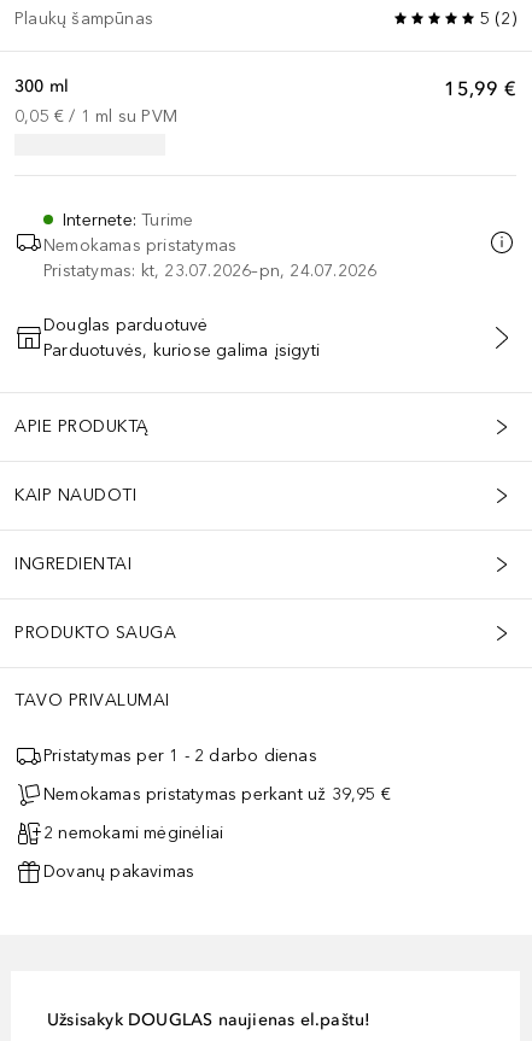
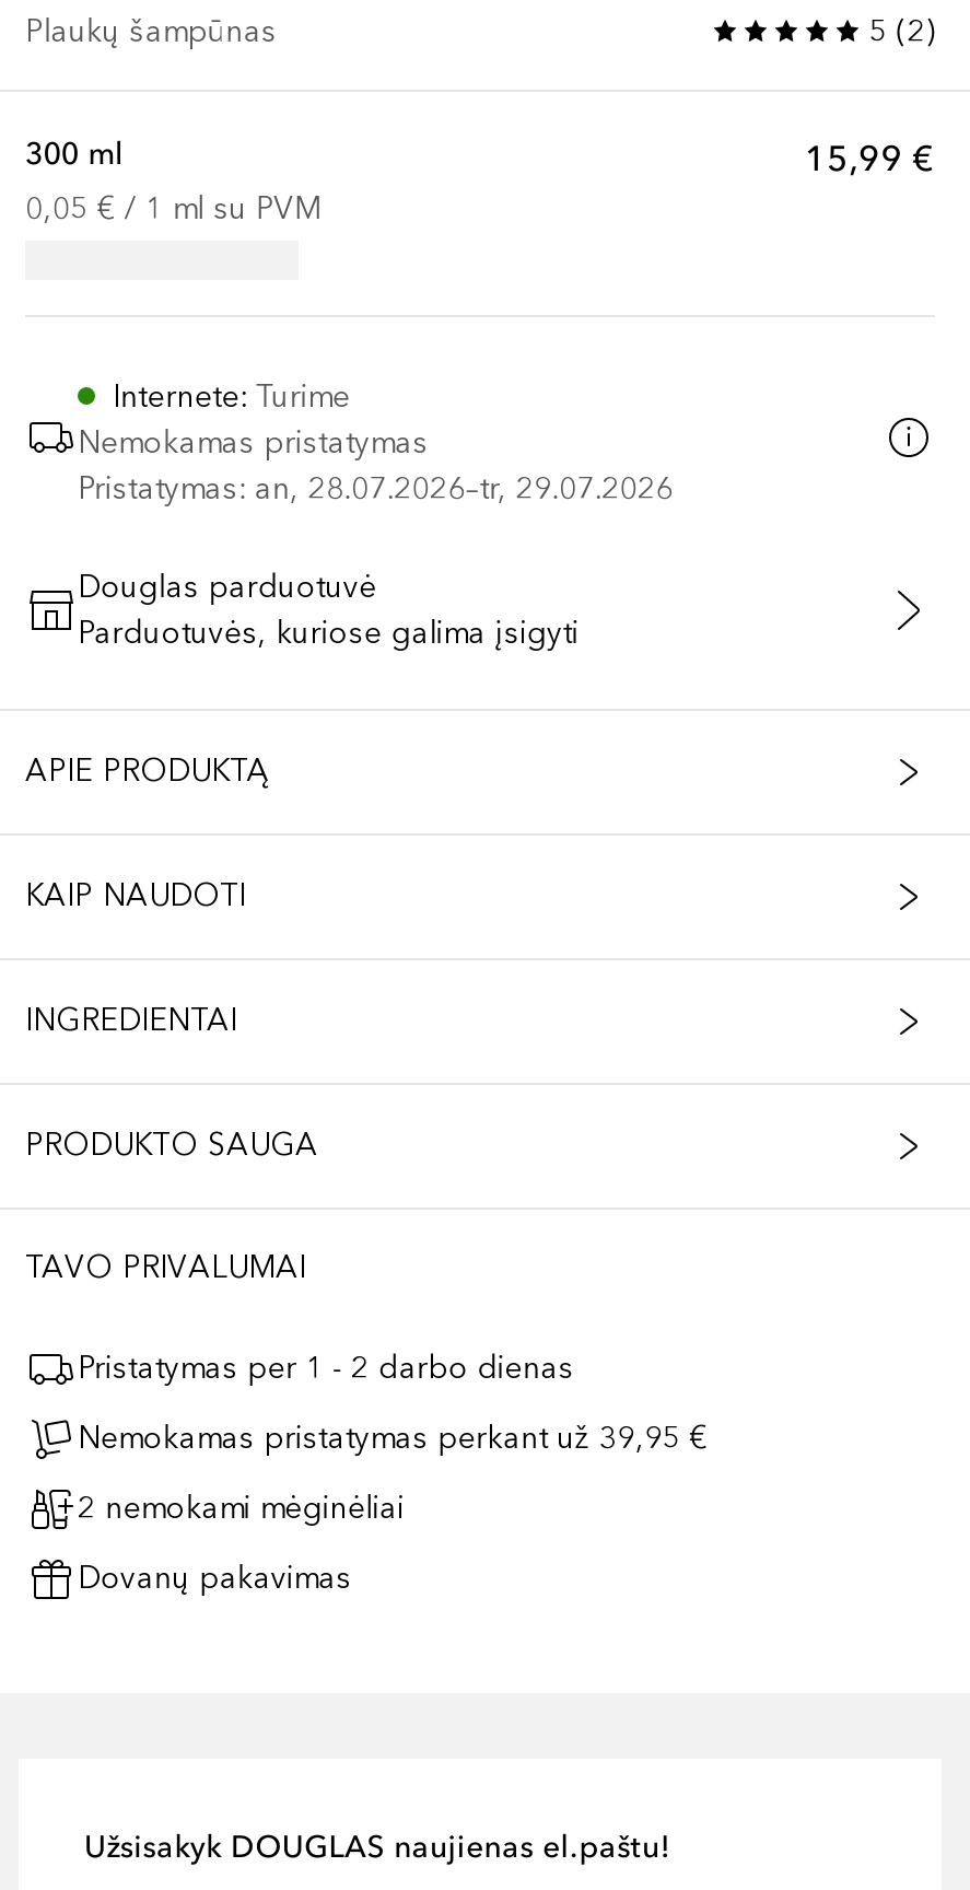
- Pristatymas: kt, 23.07.2026–pn, 24.07.2026
+ Pristatymas: an, 28.07.2026–tr, 29.07.2026
